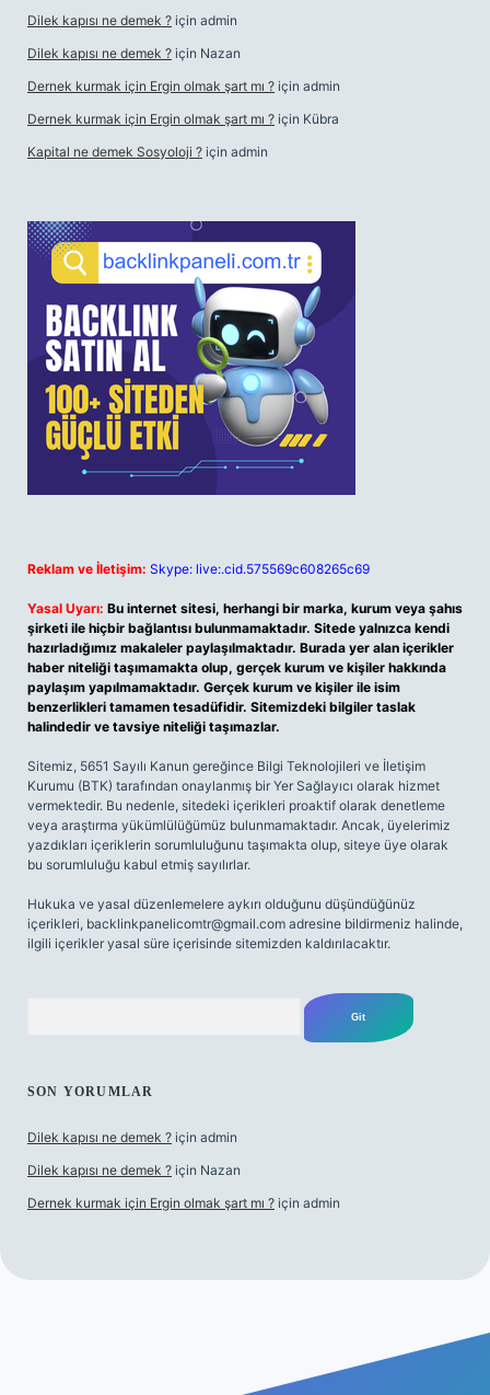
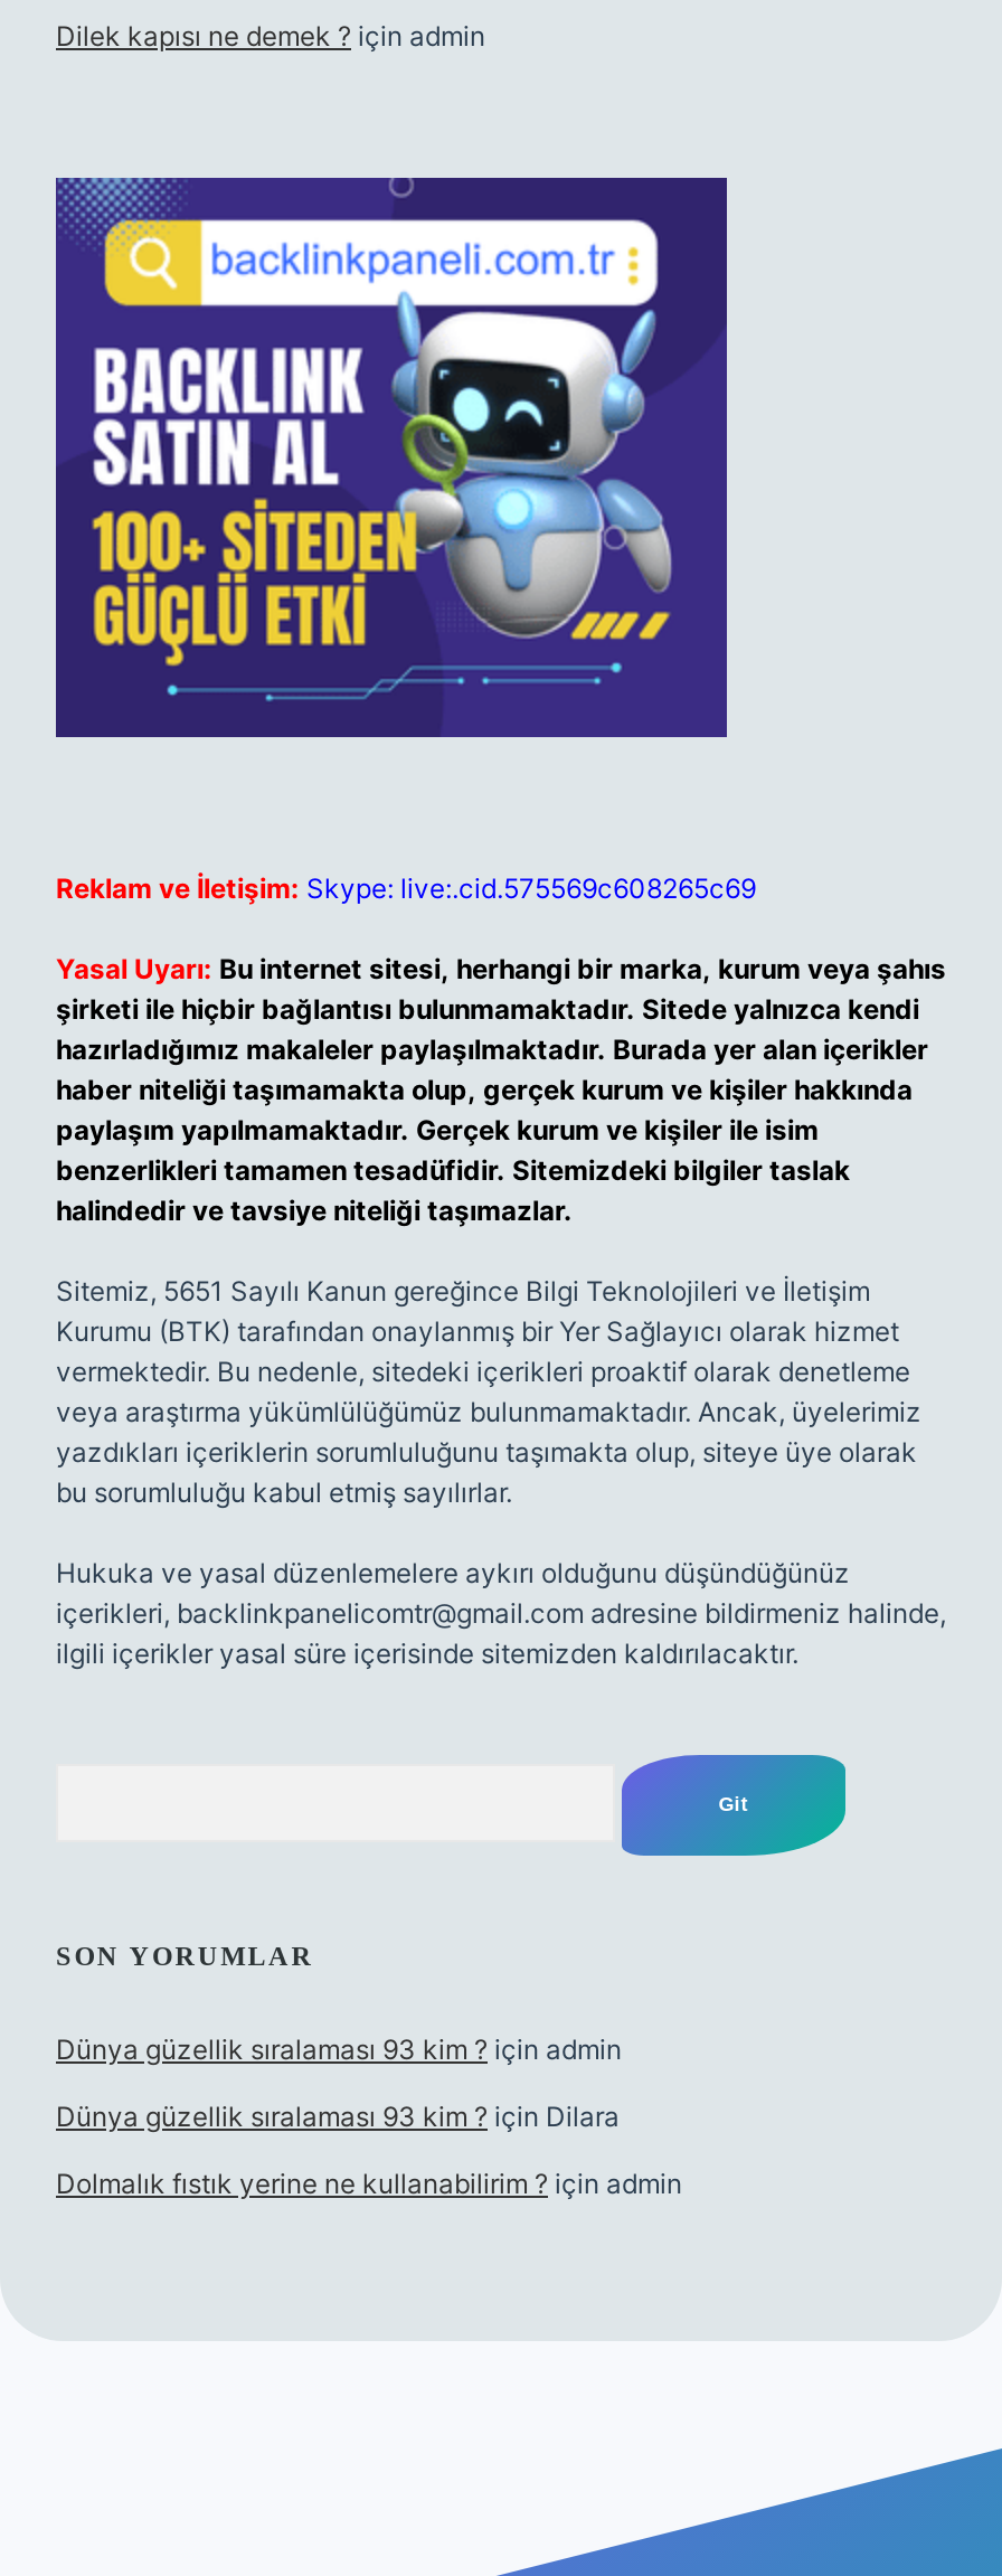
- Dilek kapısı ne demek ? için Nazan
- Dernek kurmak için Ergin olmak şart mı ? için admin
- Dernek kurmak için Ergin olmak şart mı ? için Kübra
- Kapital ne demek Sosyoloji ? için admin

- Dilek kapısı ne demek ? için admin
+ Dünya güzellik sıralaması 93 kim ? için admin

- Dilek kapısı ne demek ? için Nazan
+ Dünya güzellik sıralaması 93 kim ? için Dilara

- Dernek kurmak için Ergin olmak şart mı ? için admin
+ Dolmalık fıstık yerine ne kullanabilirim ? için admin
